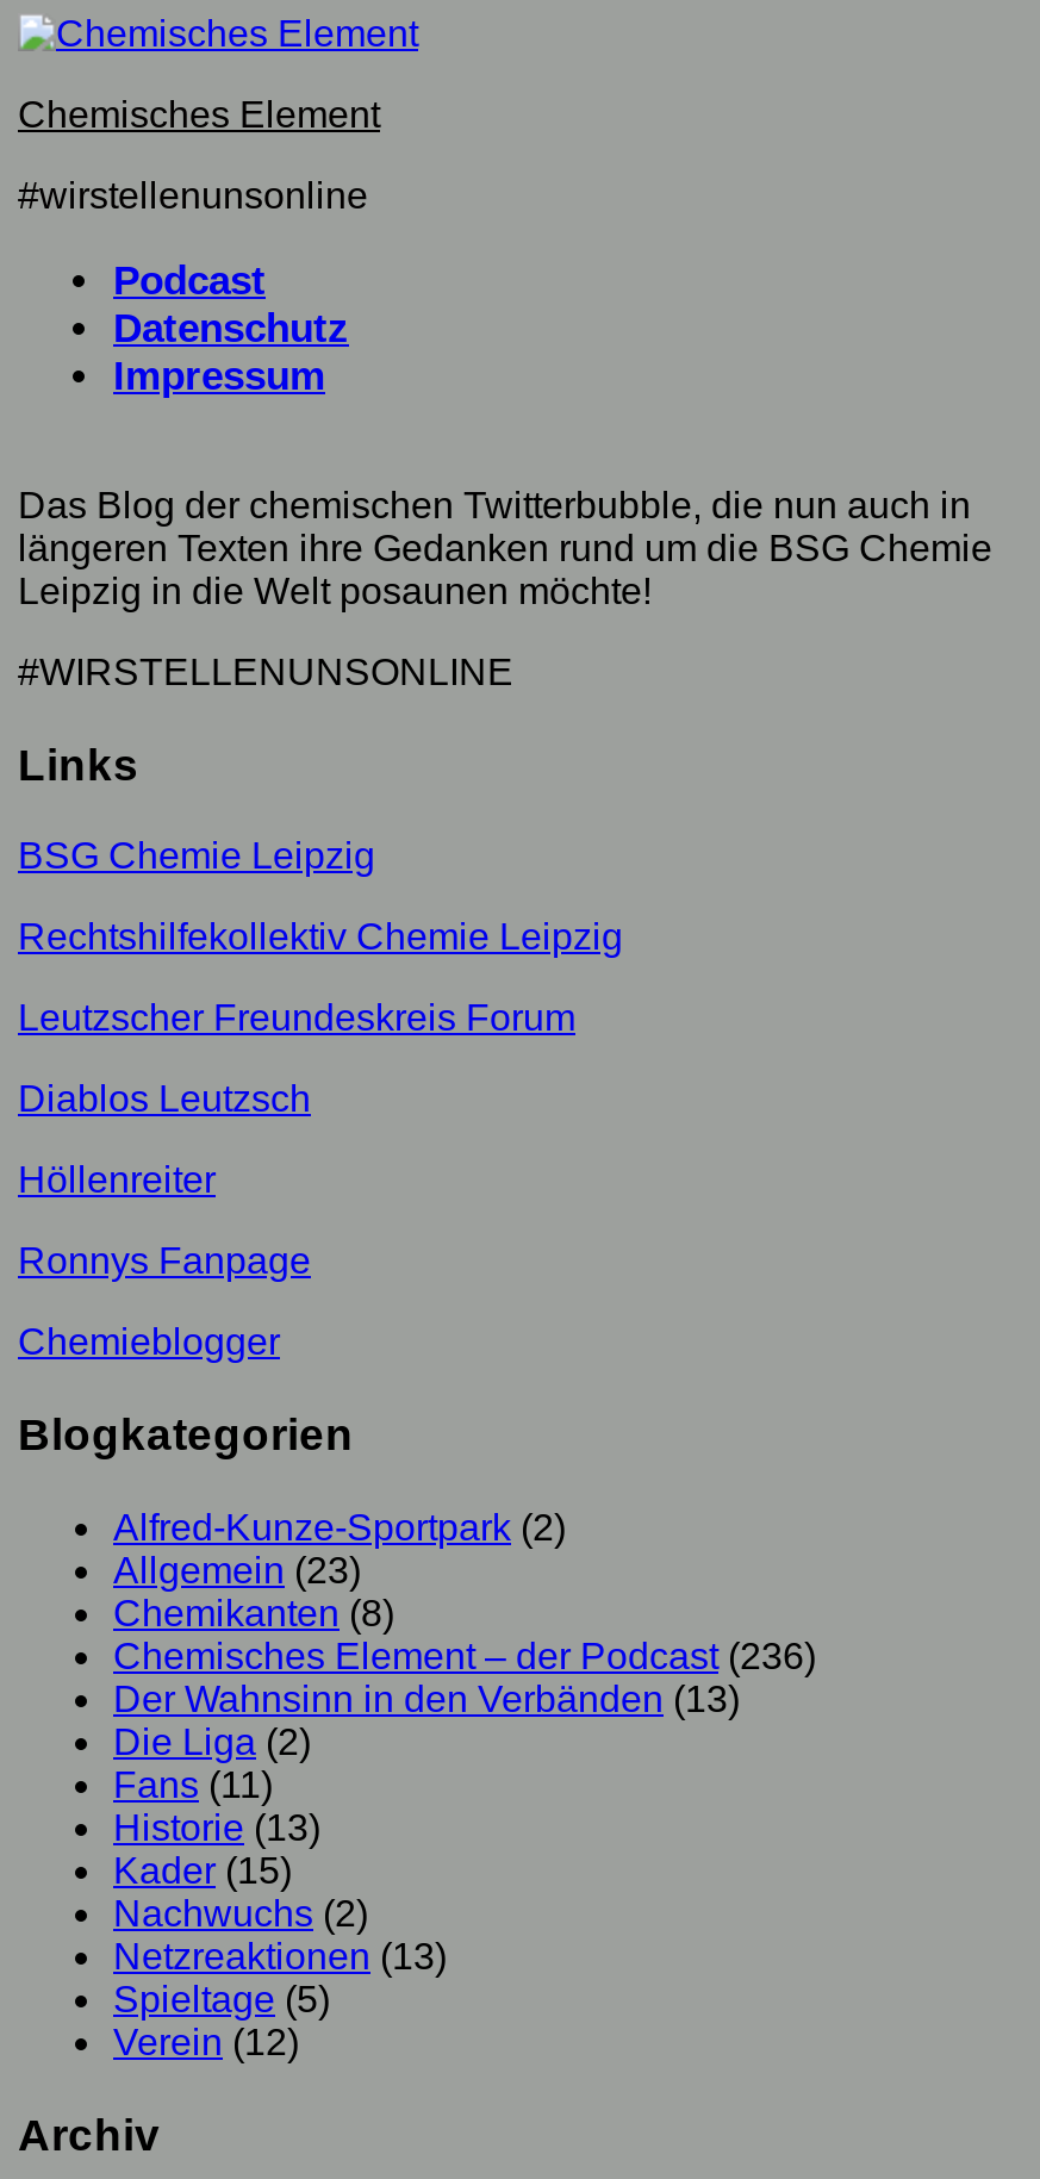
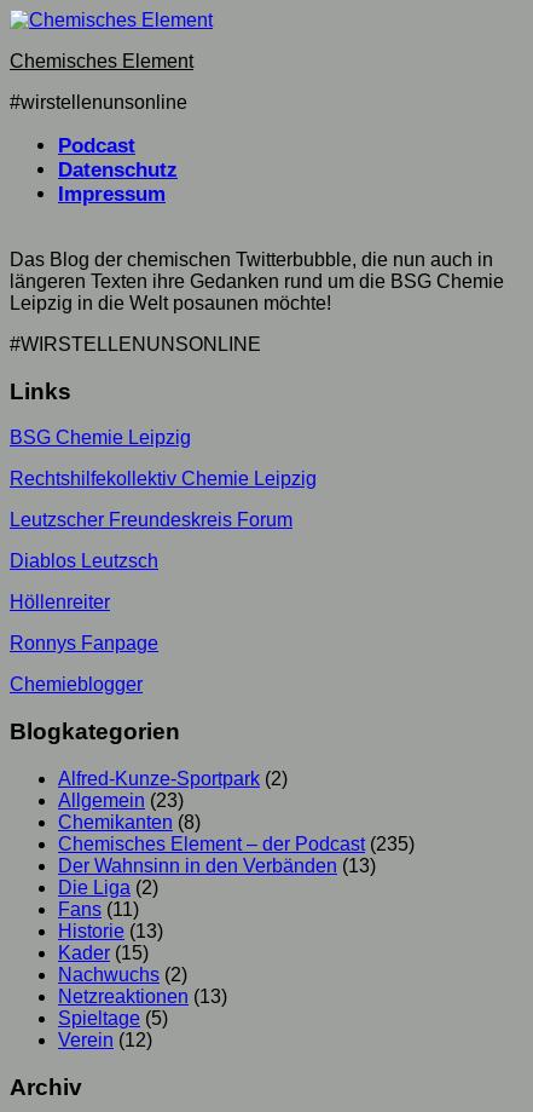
- Chemisches Element – der Podcast (236)
+ Chemisches Element – der Podcast (235)
